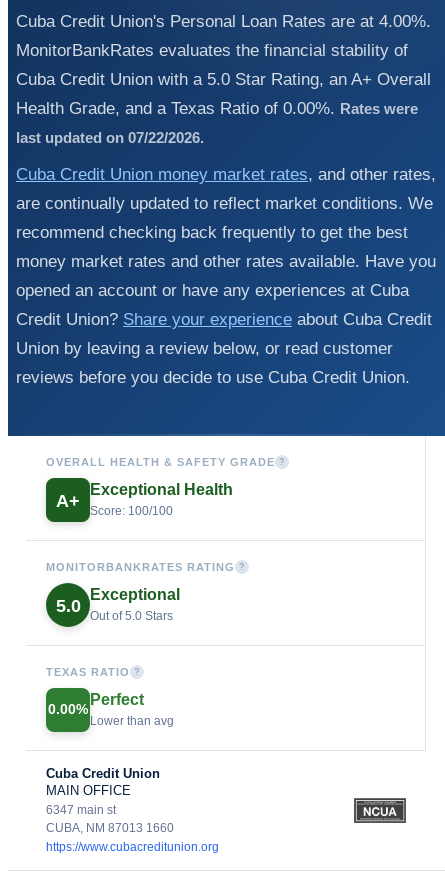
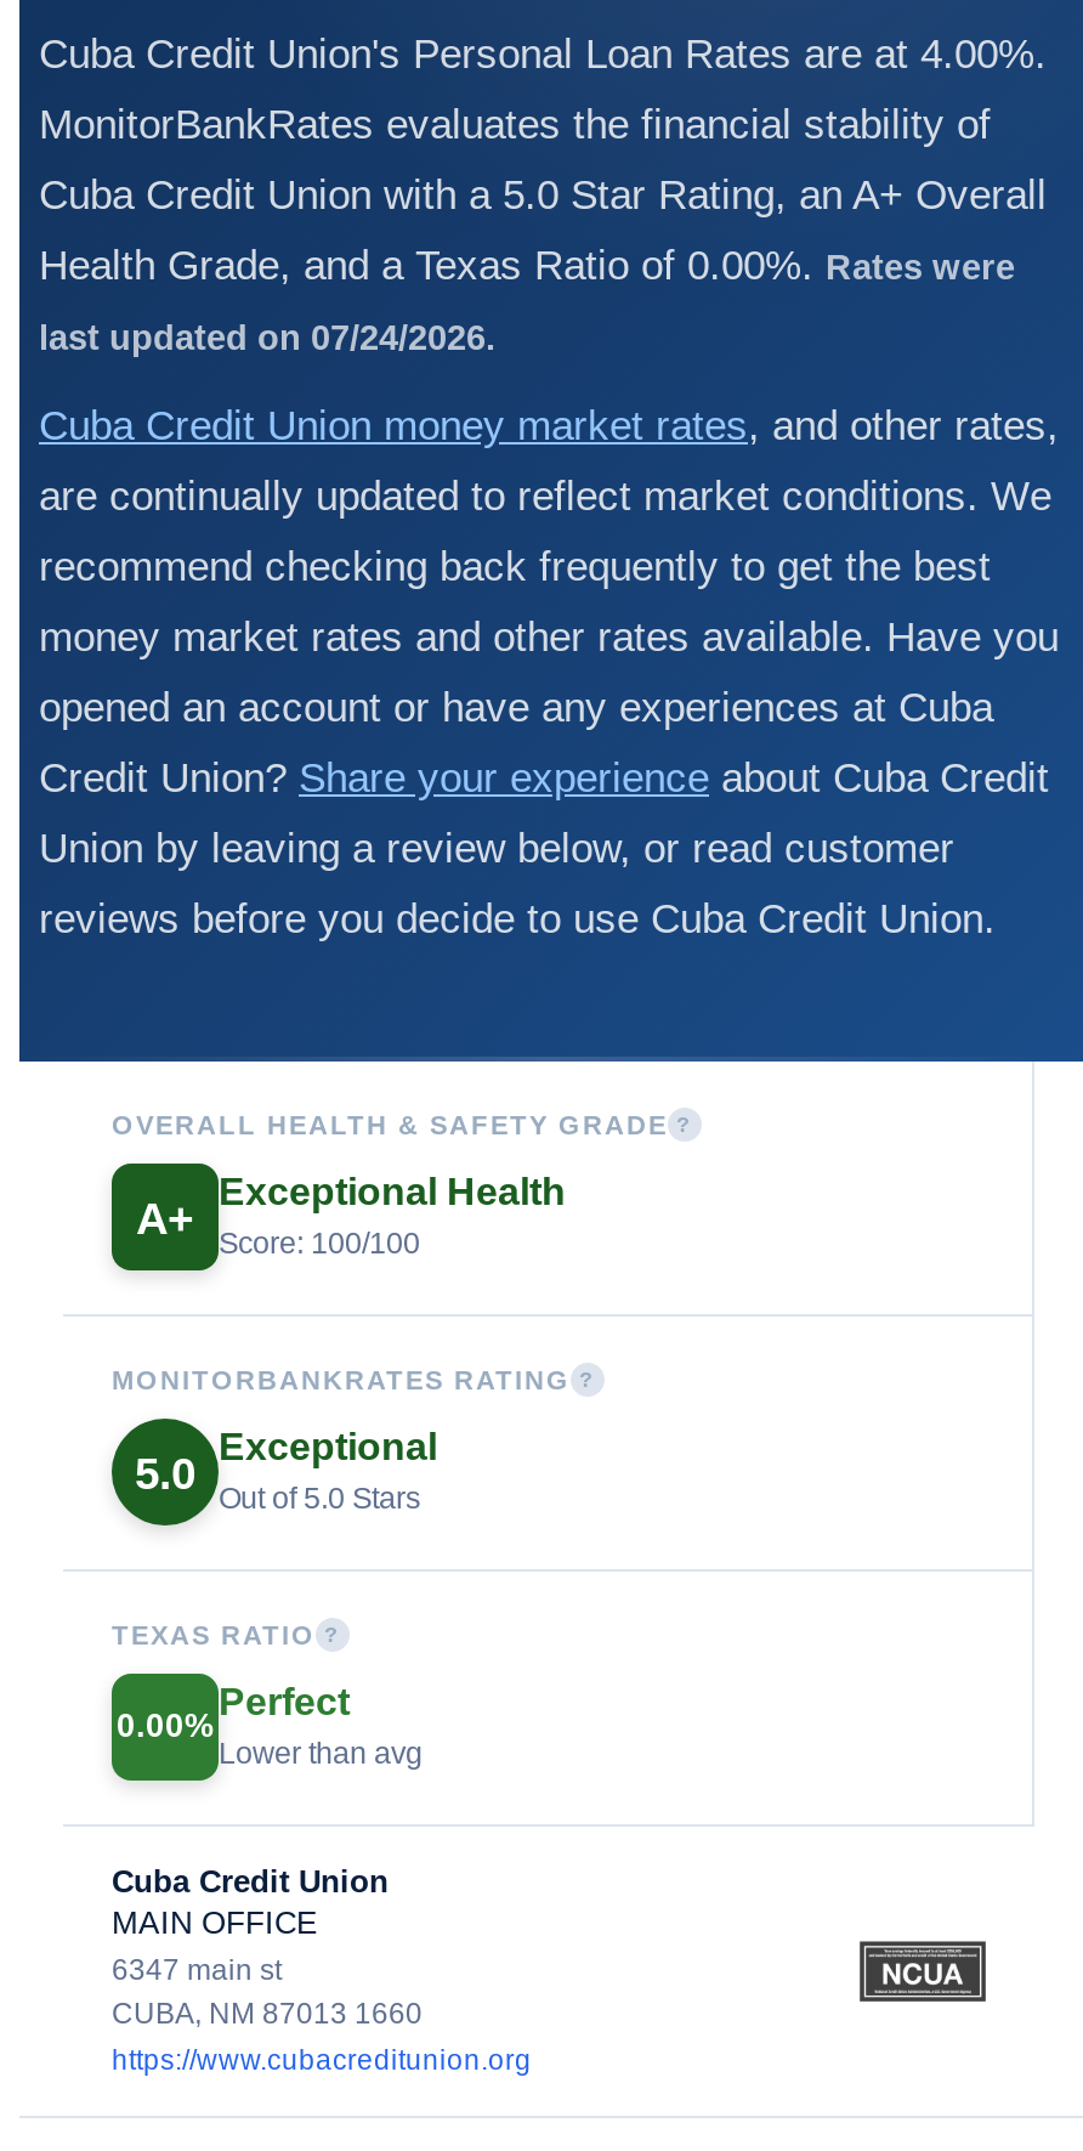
- last updated on 07/22/2026.
+ last updated on 07/24/2026.
